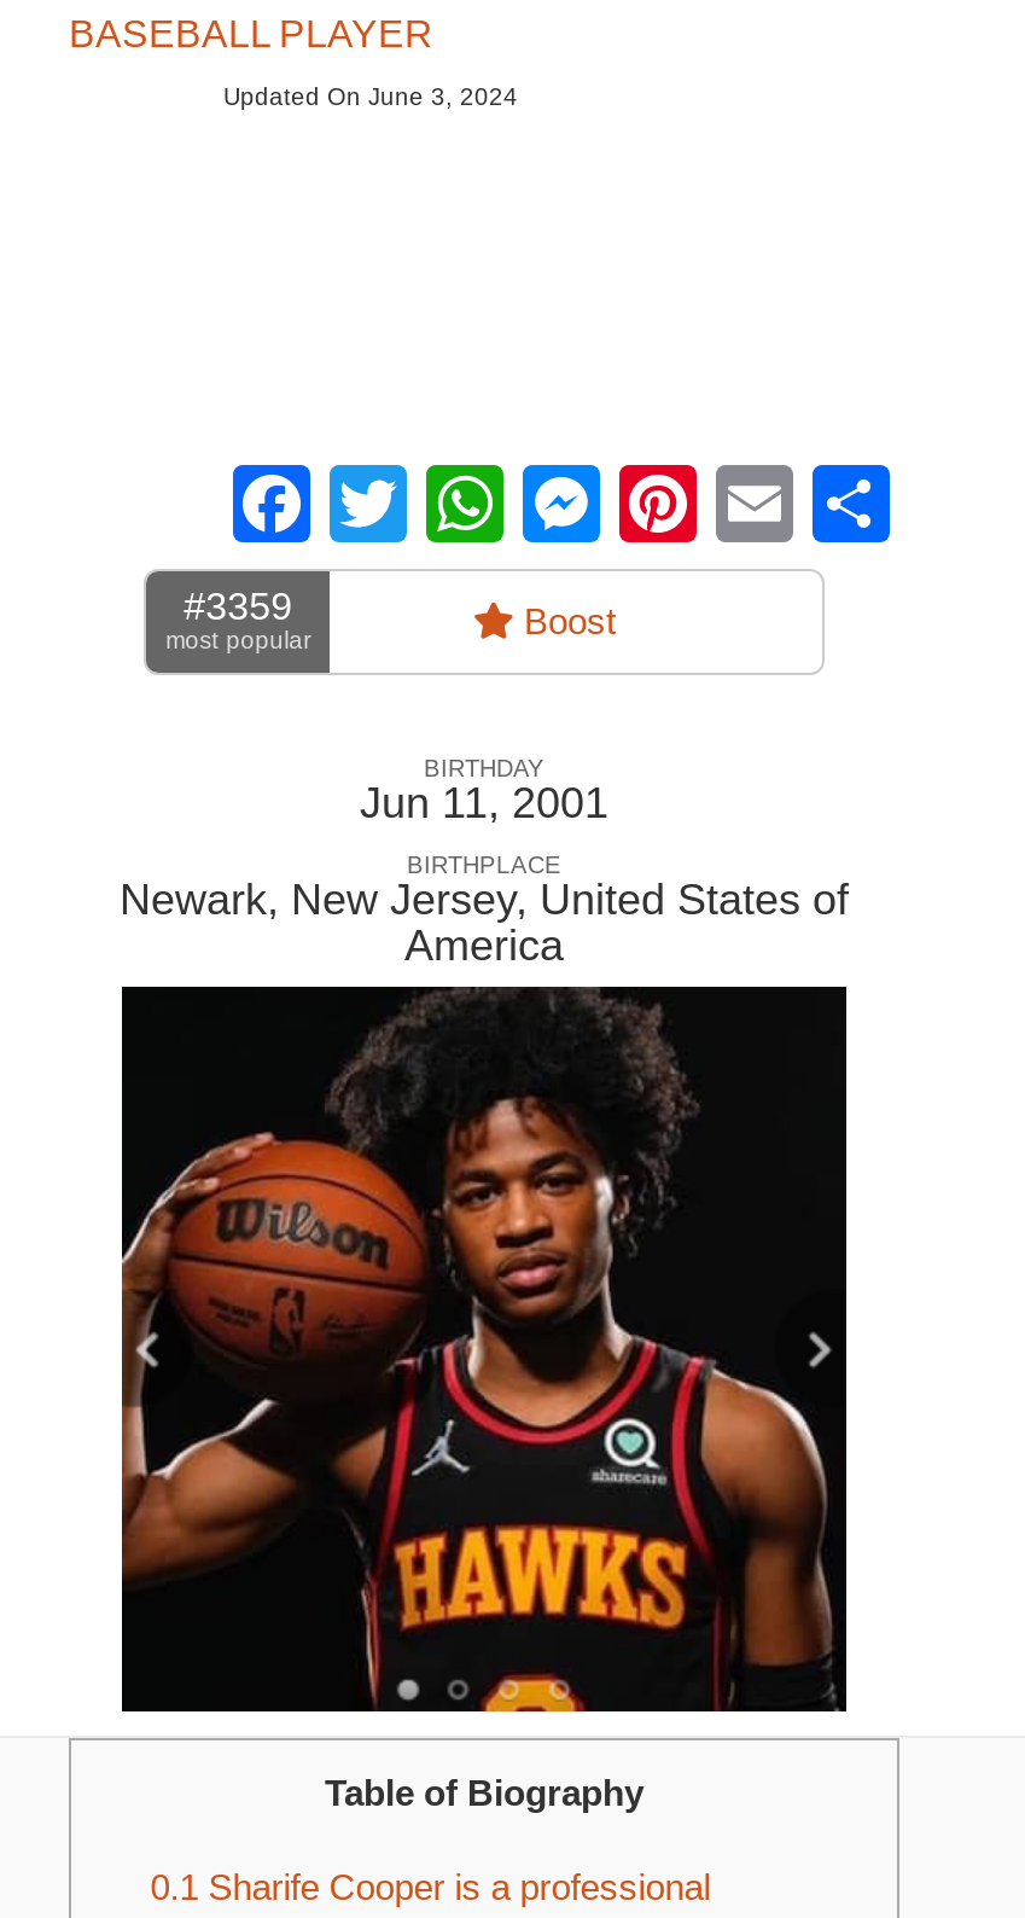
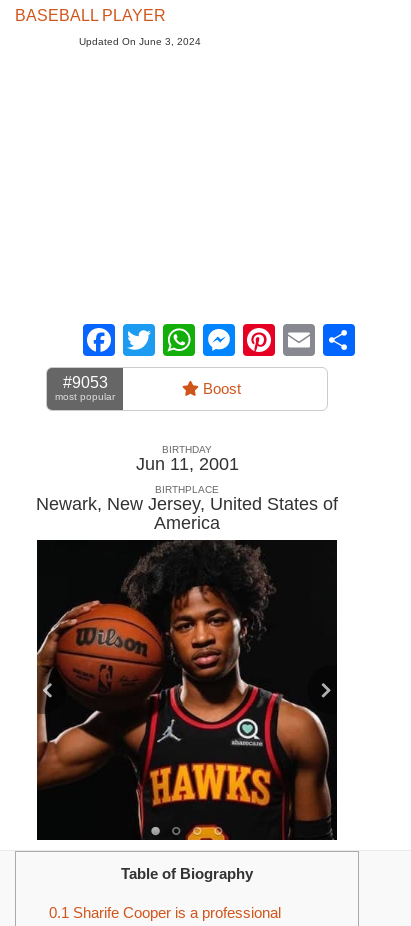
- #3359
+ #9053
